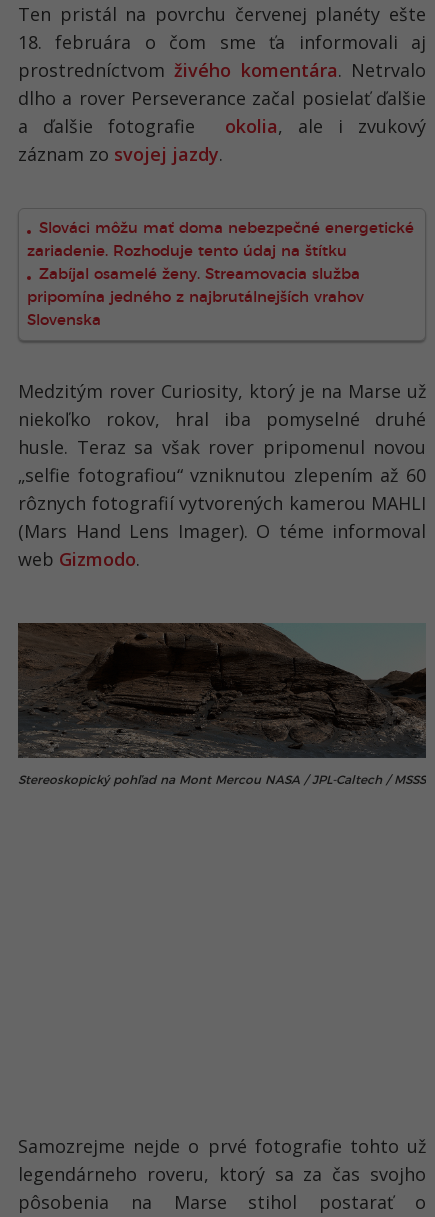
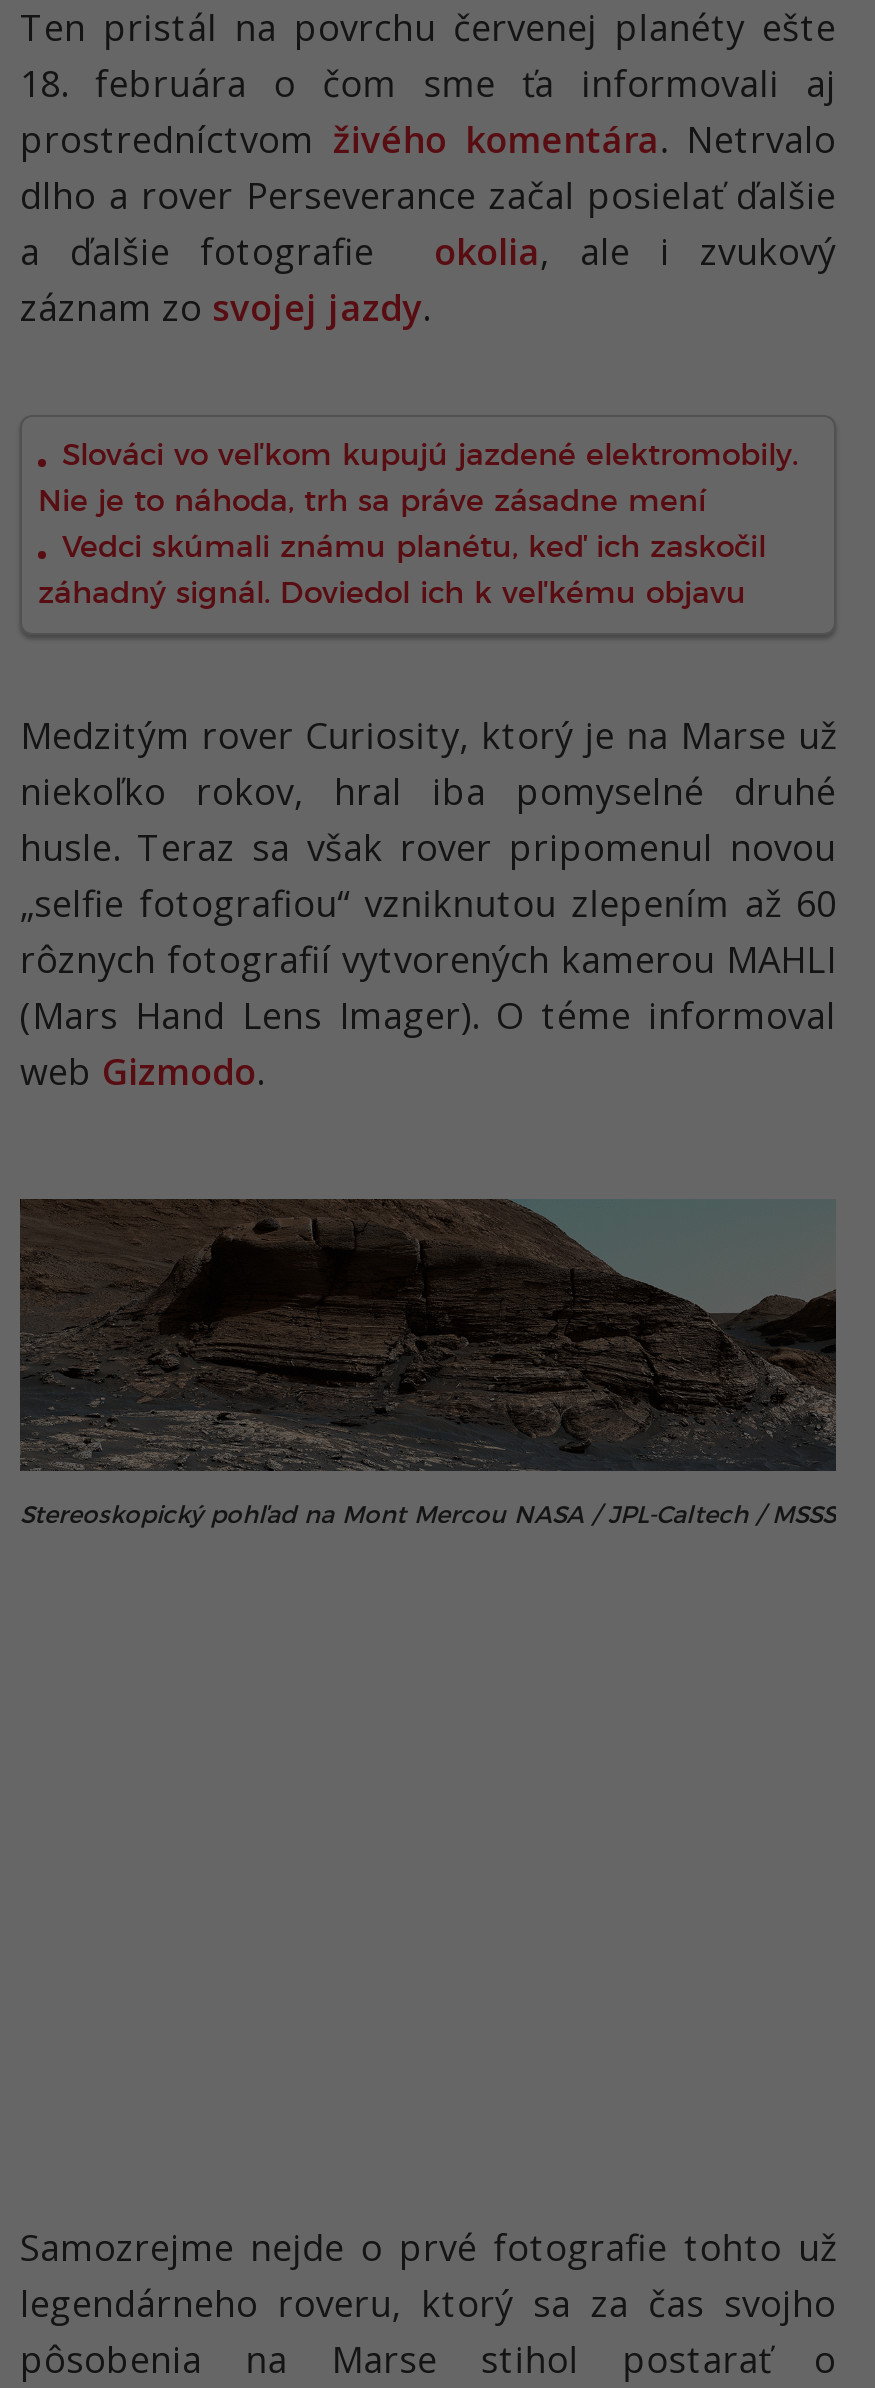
- Slováci môžu mať doma nebezpečné energetické
- zariadenie. Rozhoduje tento údaj na štítku
- Zabíjal osamelé ženy. Streamovacia služba
- pripomína jedného z najbrutálnejších vrahov
- Slovenska
+ Slováci vo veľkom kupujú jazdené elektromobily.
+ Nie je to náhoda, trh sa práve zásadne mení
+ Vedci skúmali známu planétu, keď ich zaskočil
+ záhadný signál. Doviedol ich k veľkému objavu
